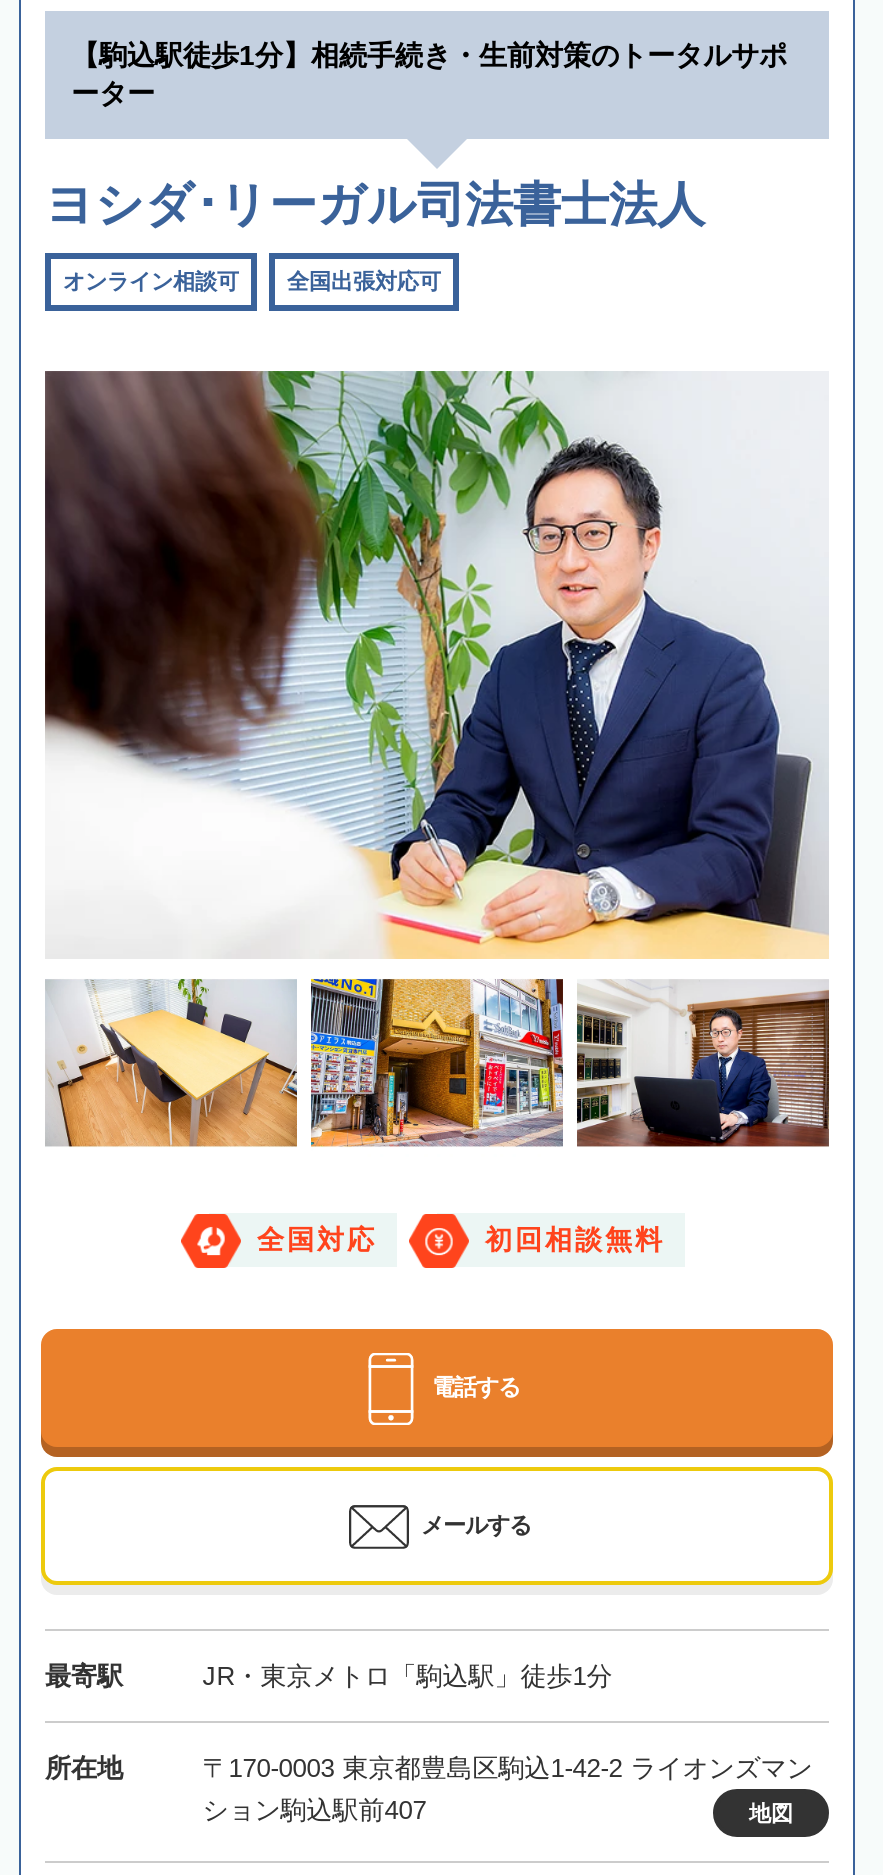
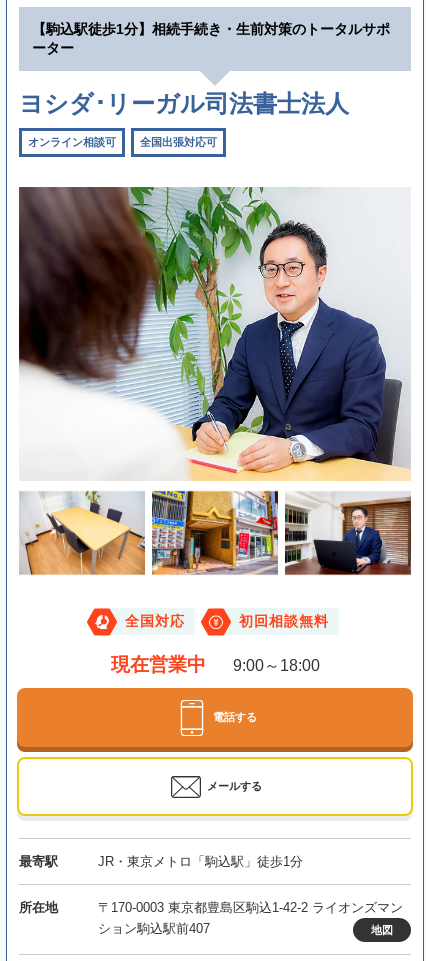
+ 現在営業中
+ 9:00～18:00
